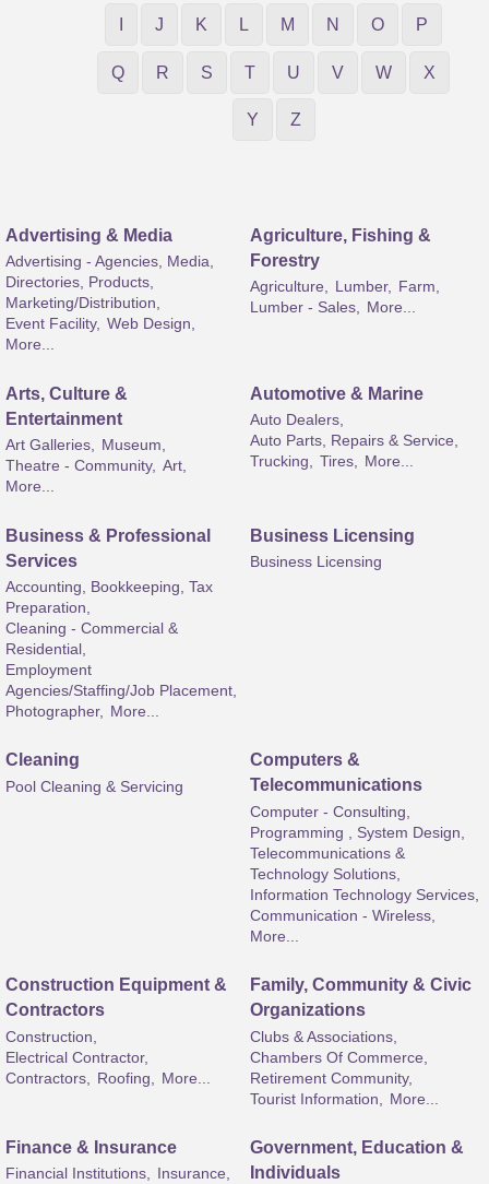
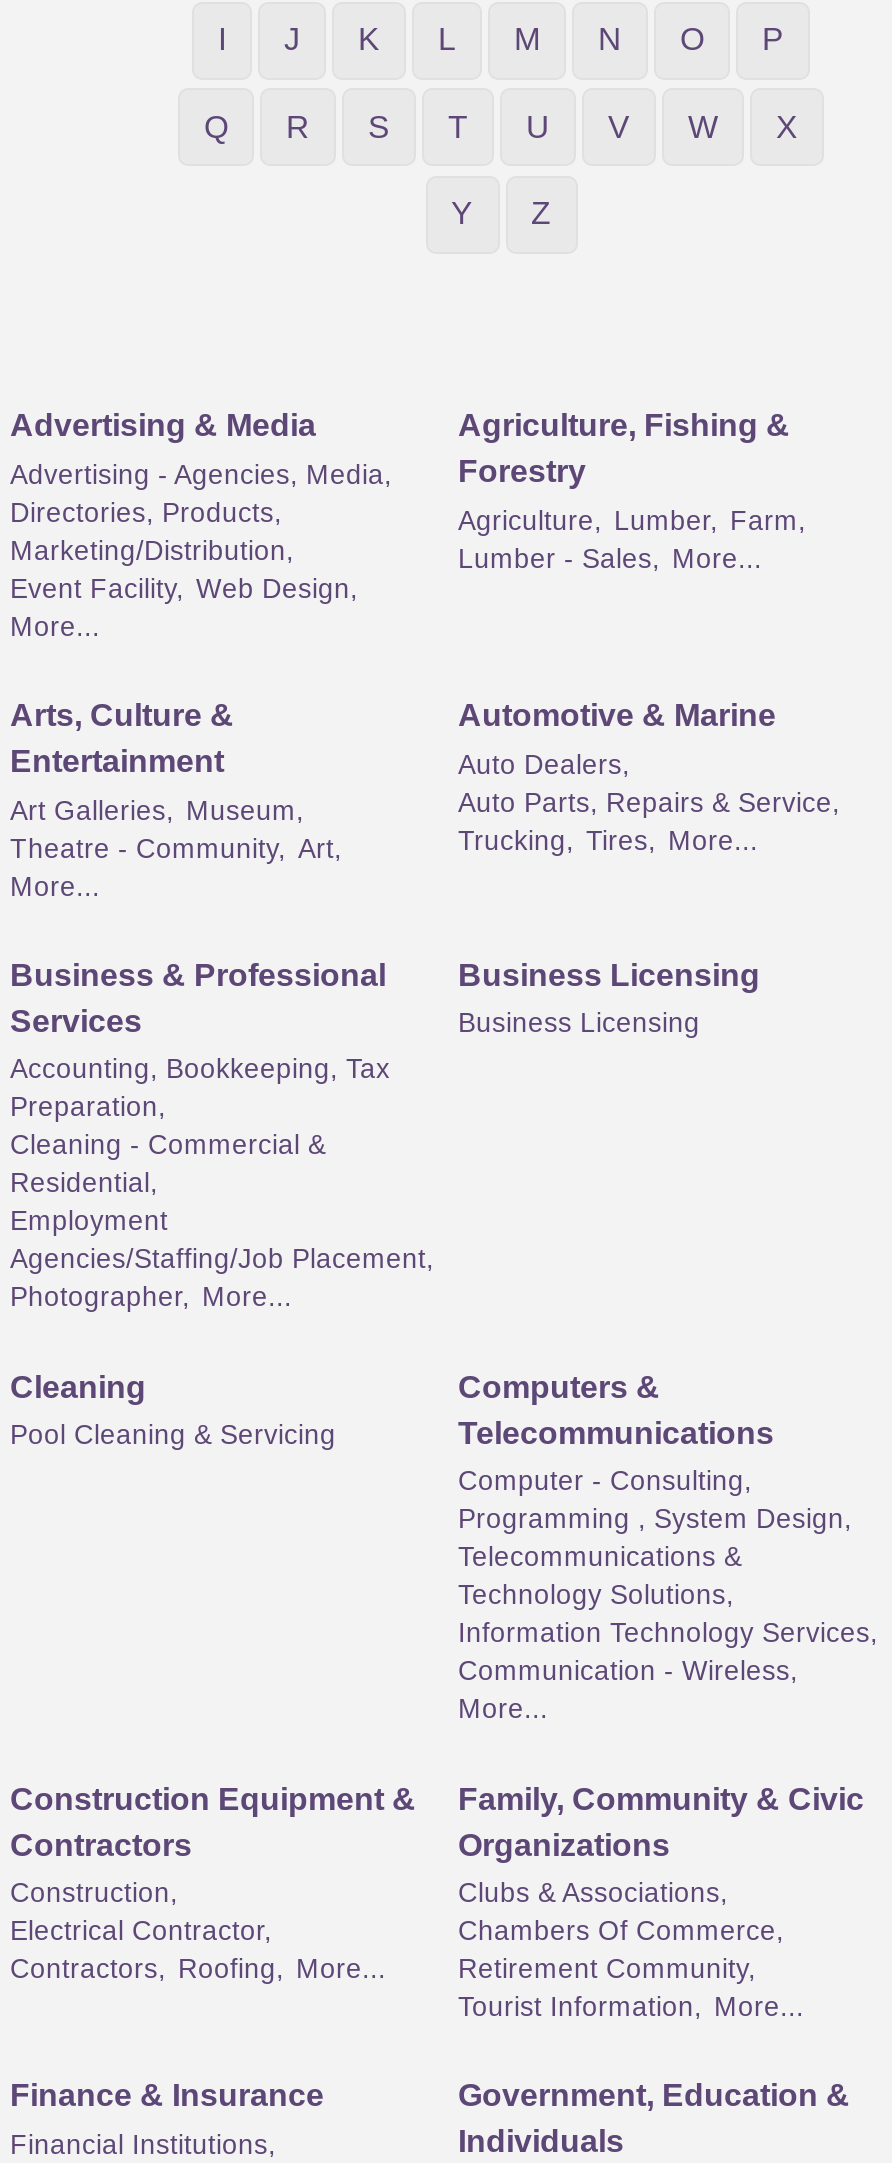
- Financial Institutions, Insurance,
+ Financial Institutions,
